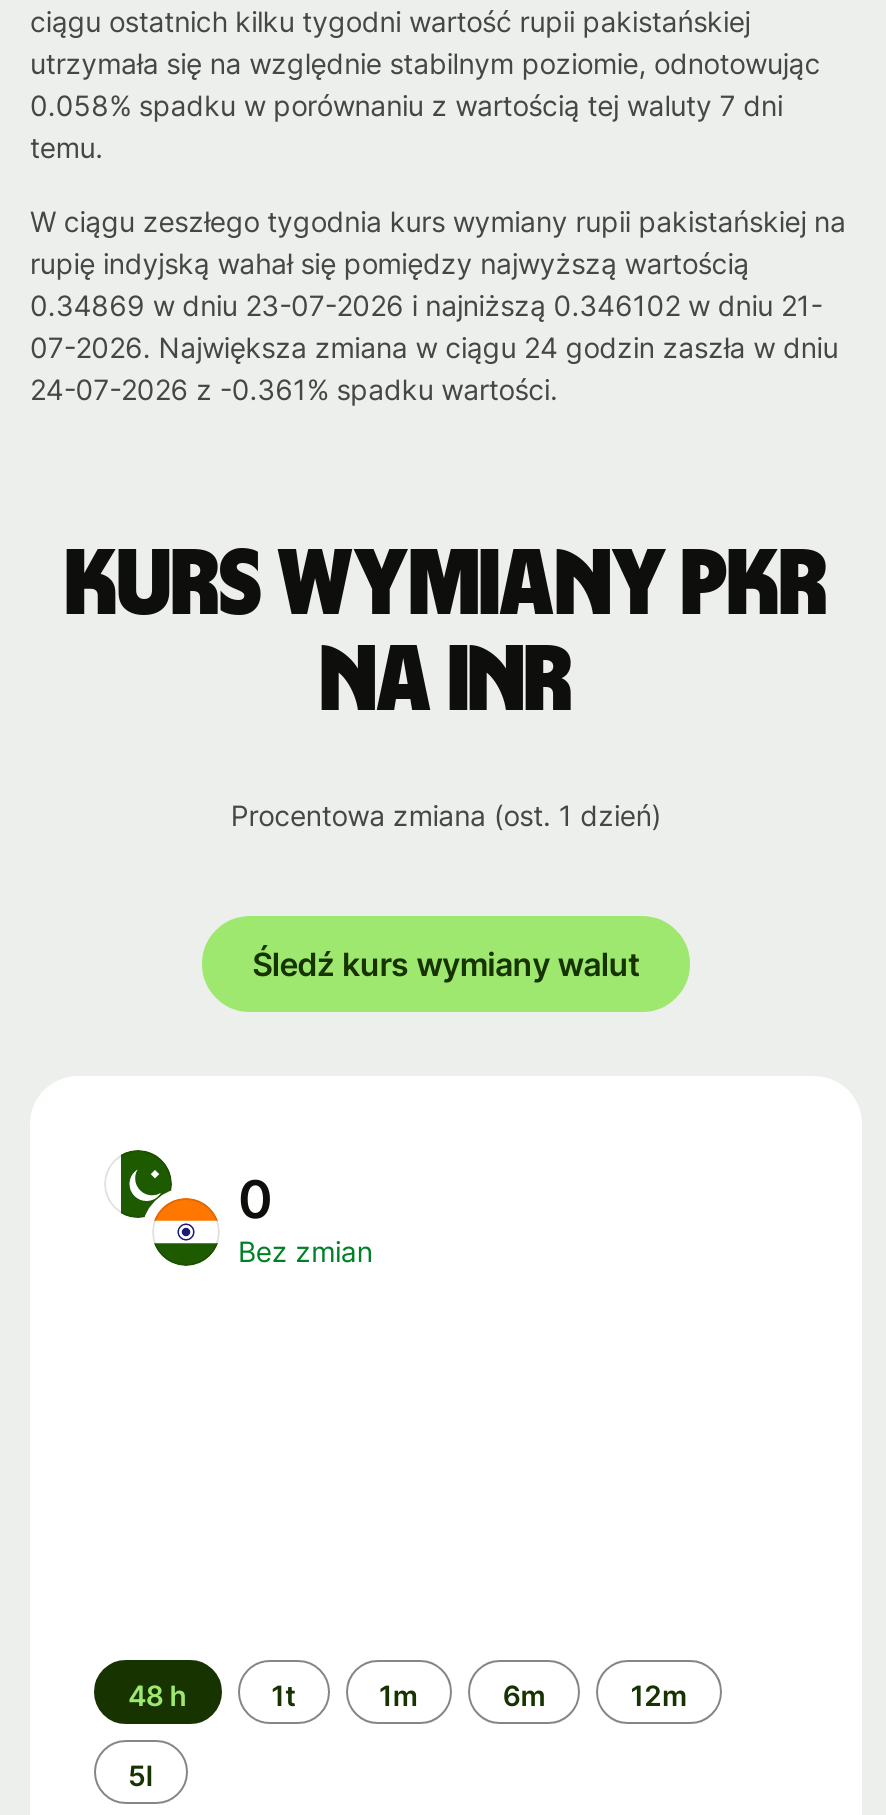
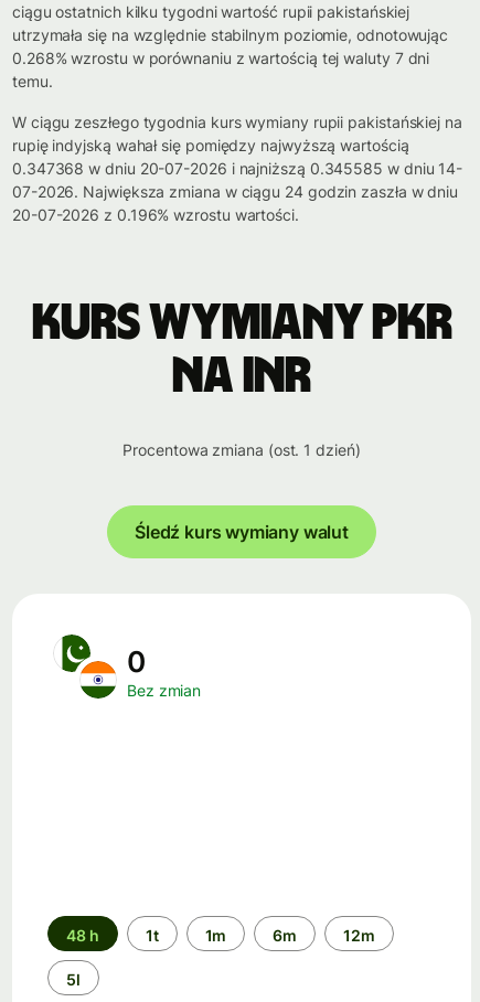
- 0.058% spadku w porównaniu z wartością tej waluty 7 dni
+ 0.268% wzrostu w porównaniu z wartością tej waluty 7 dni

- 0.34869 w dniu 23-07-2026 i najniższą 0.346102 w dniu 21-
+ 0.347368 w dniu 20-07-2026 i najniższą 0.345585 w dniu 14-

- 24-07-2026 z -0.361% spadku wartości.
+ 20-07-2026 z 0.196% wzrostu wartości.
